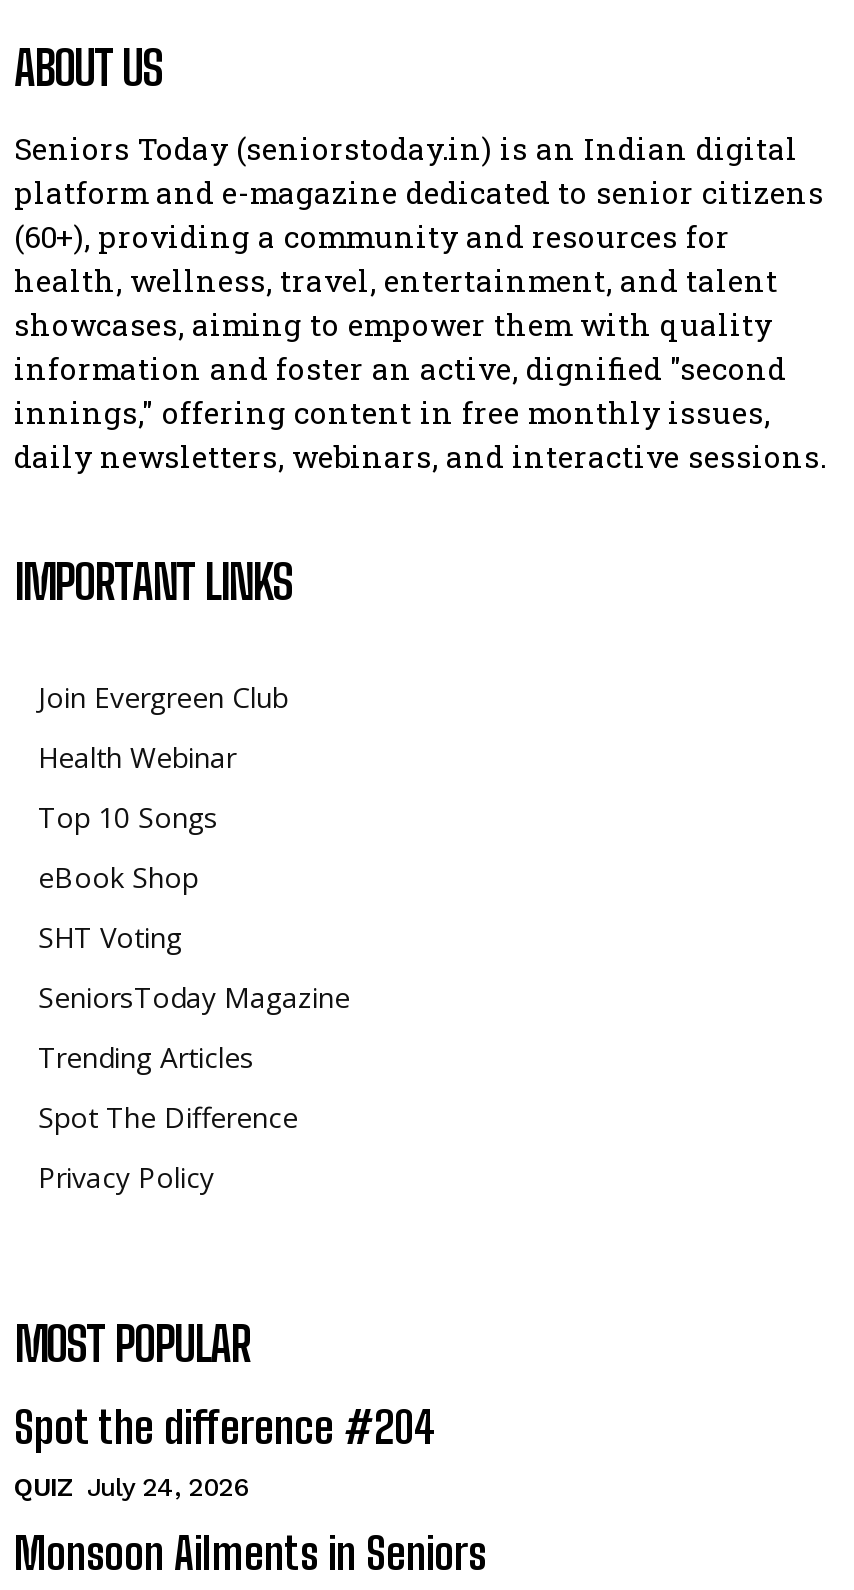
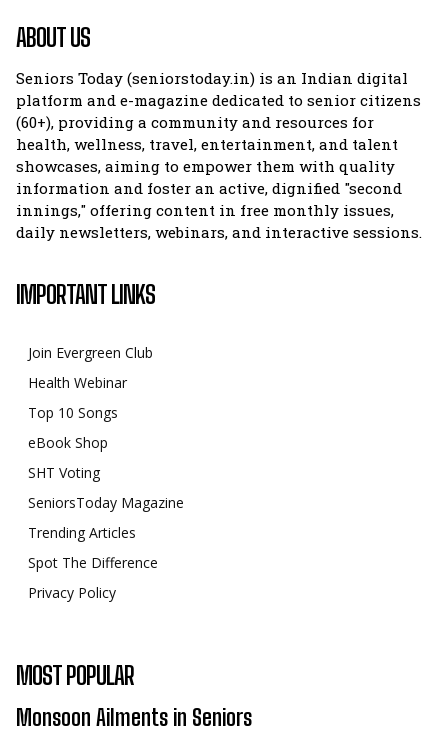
- Spot the difference #204
- QUIZ July 24, 2026
